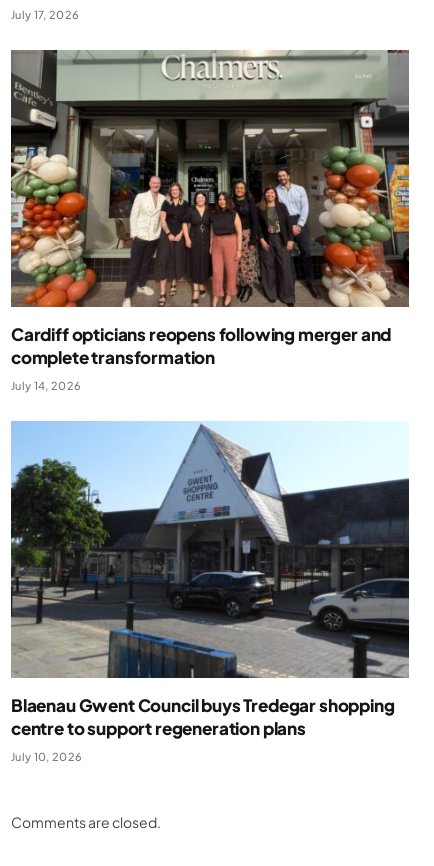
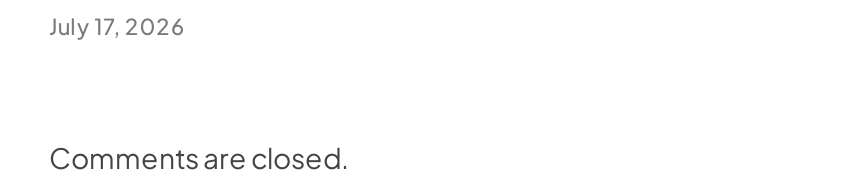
- [image]
- Cardiff opticians reopens following merger and
- complete transformation
- July 14, 2026

- [image]
- Blaenau Gwent Council buys Tredegar shopping
- centre to support regeneration plans
- July 10, 2026
